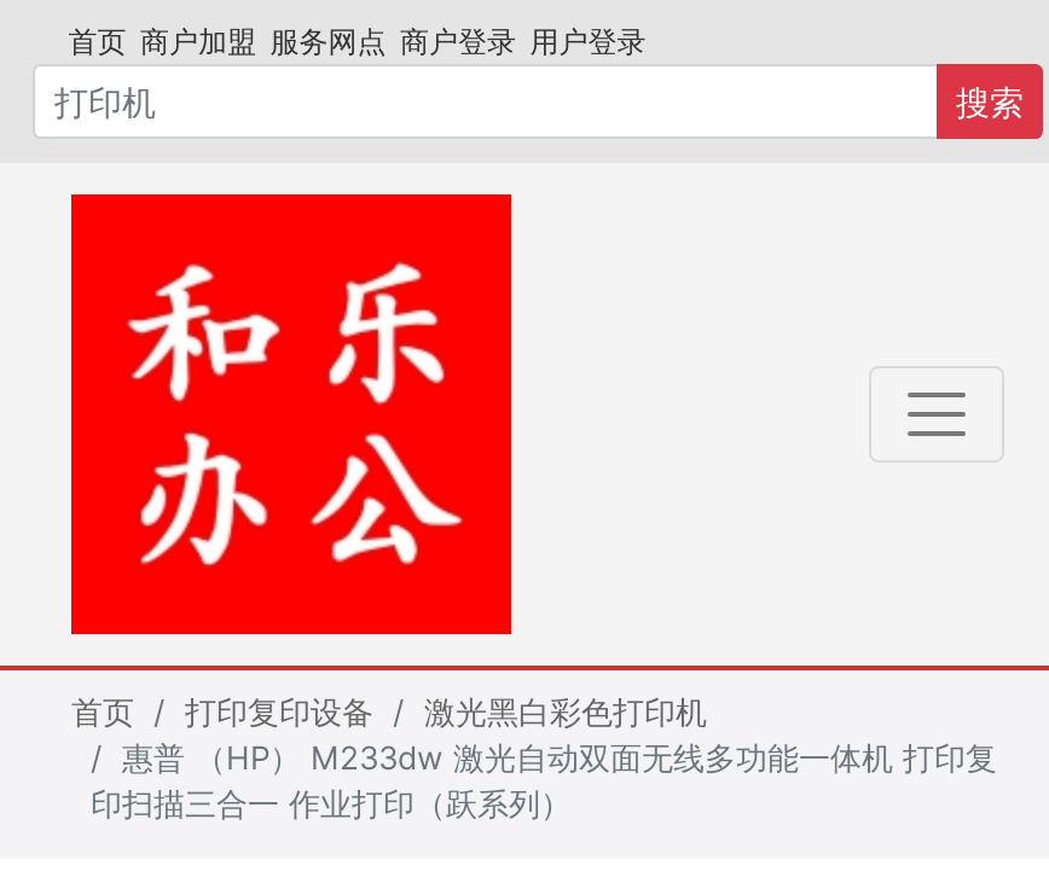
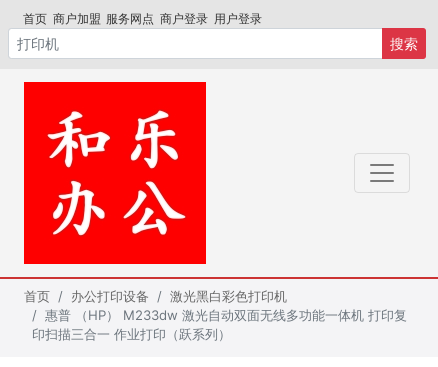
- 打印复印设备
+ 办公打印设备
